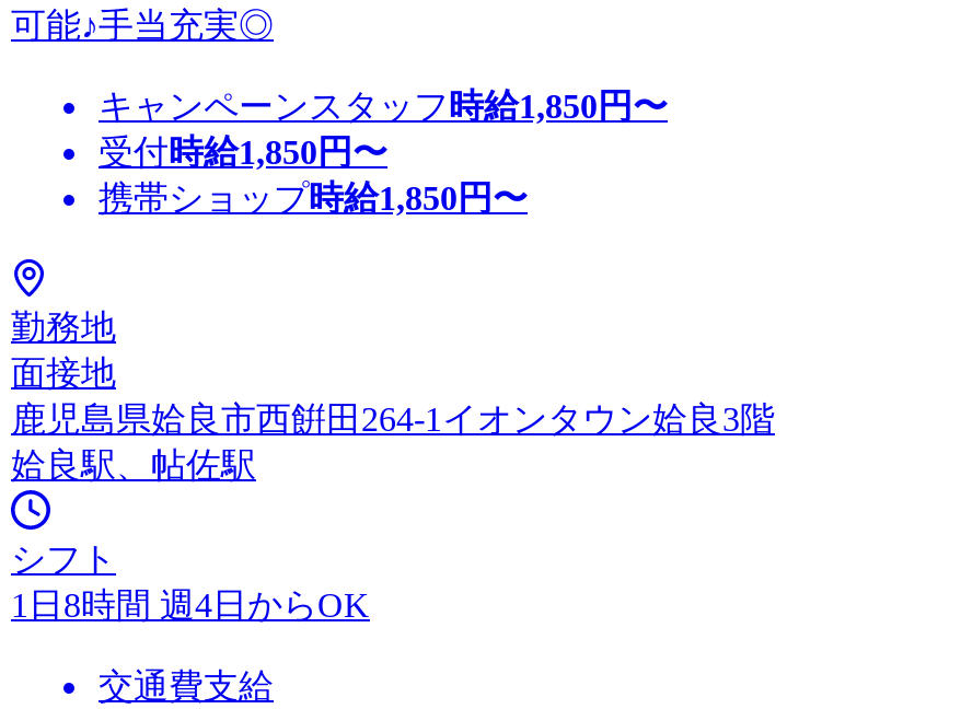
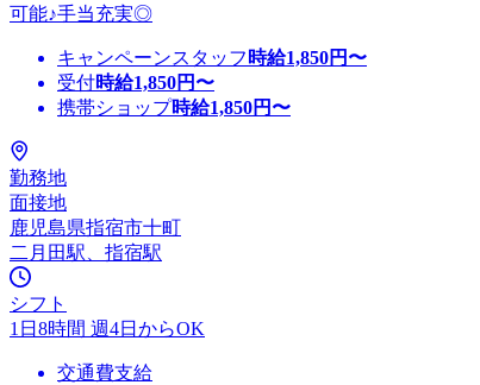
- 鹿児島県姶良市西餠田264-1イオンタウン姶良3階
- 姶良駅、帖佐駅
+ 鹿児島県指宿市十町
+ 二月田駅、指宿駅
